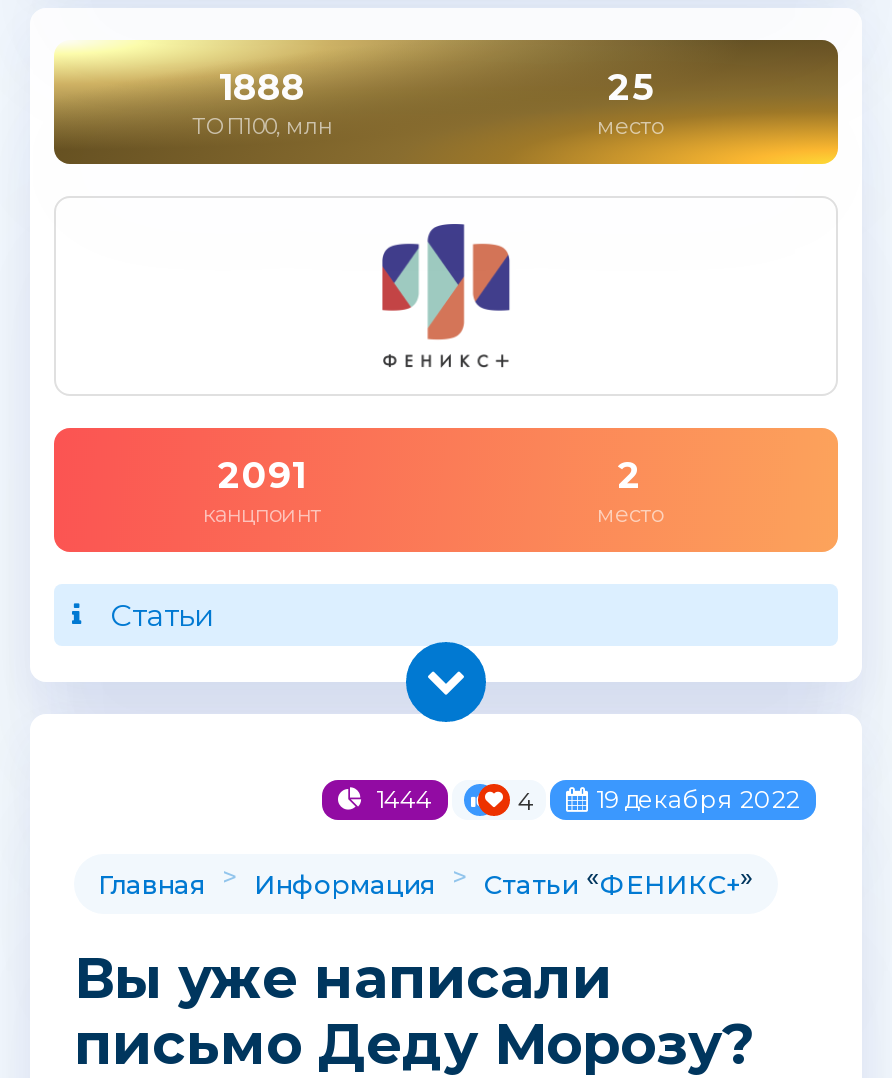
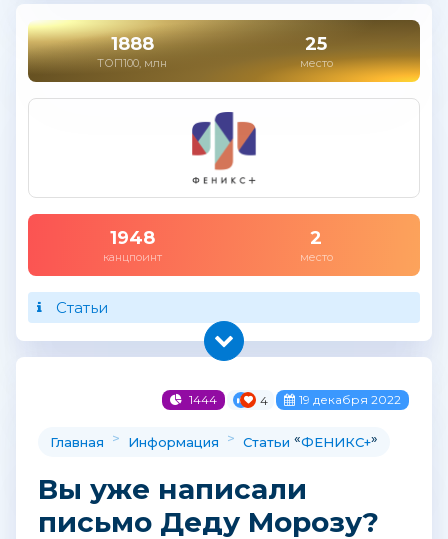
- 2091
+ 1948
